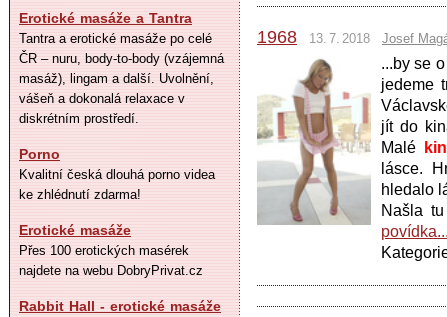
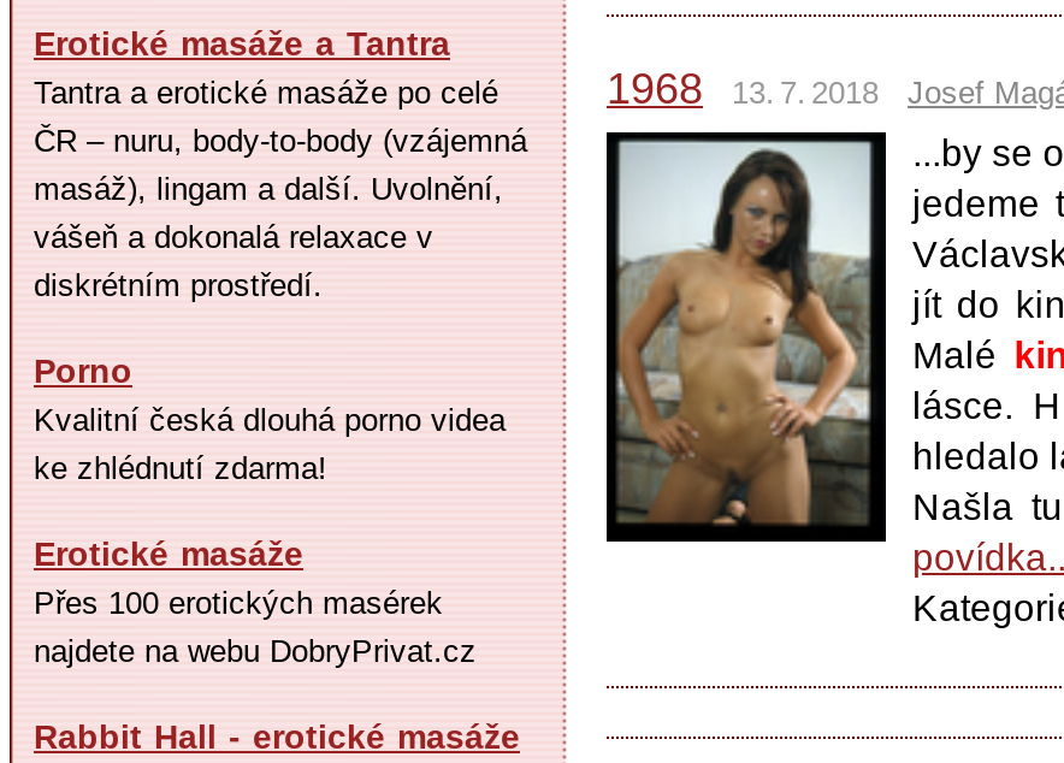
- [image]
+ [image]
